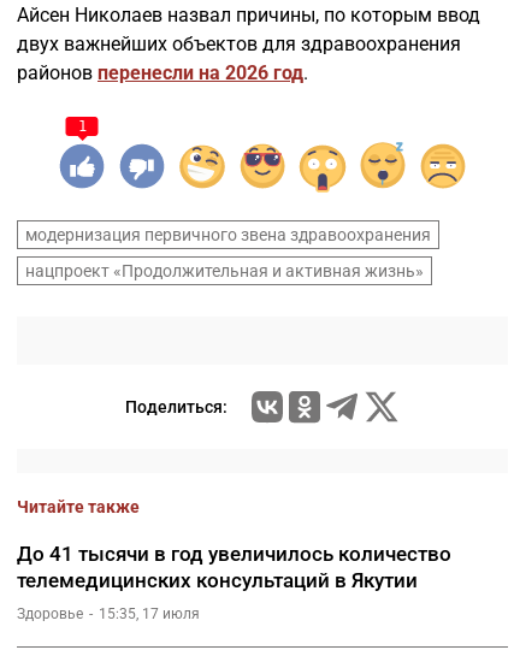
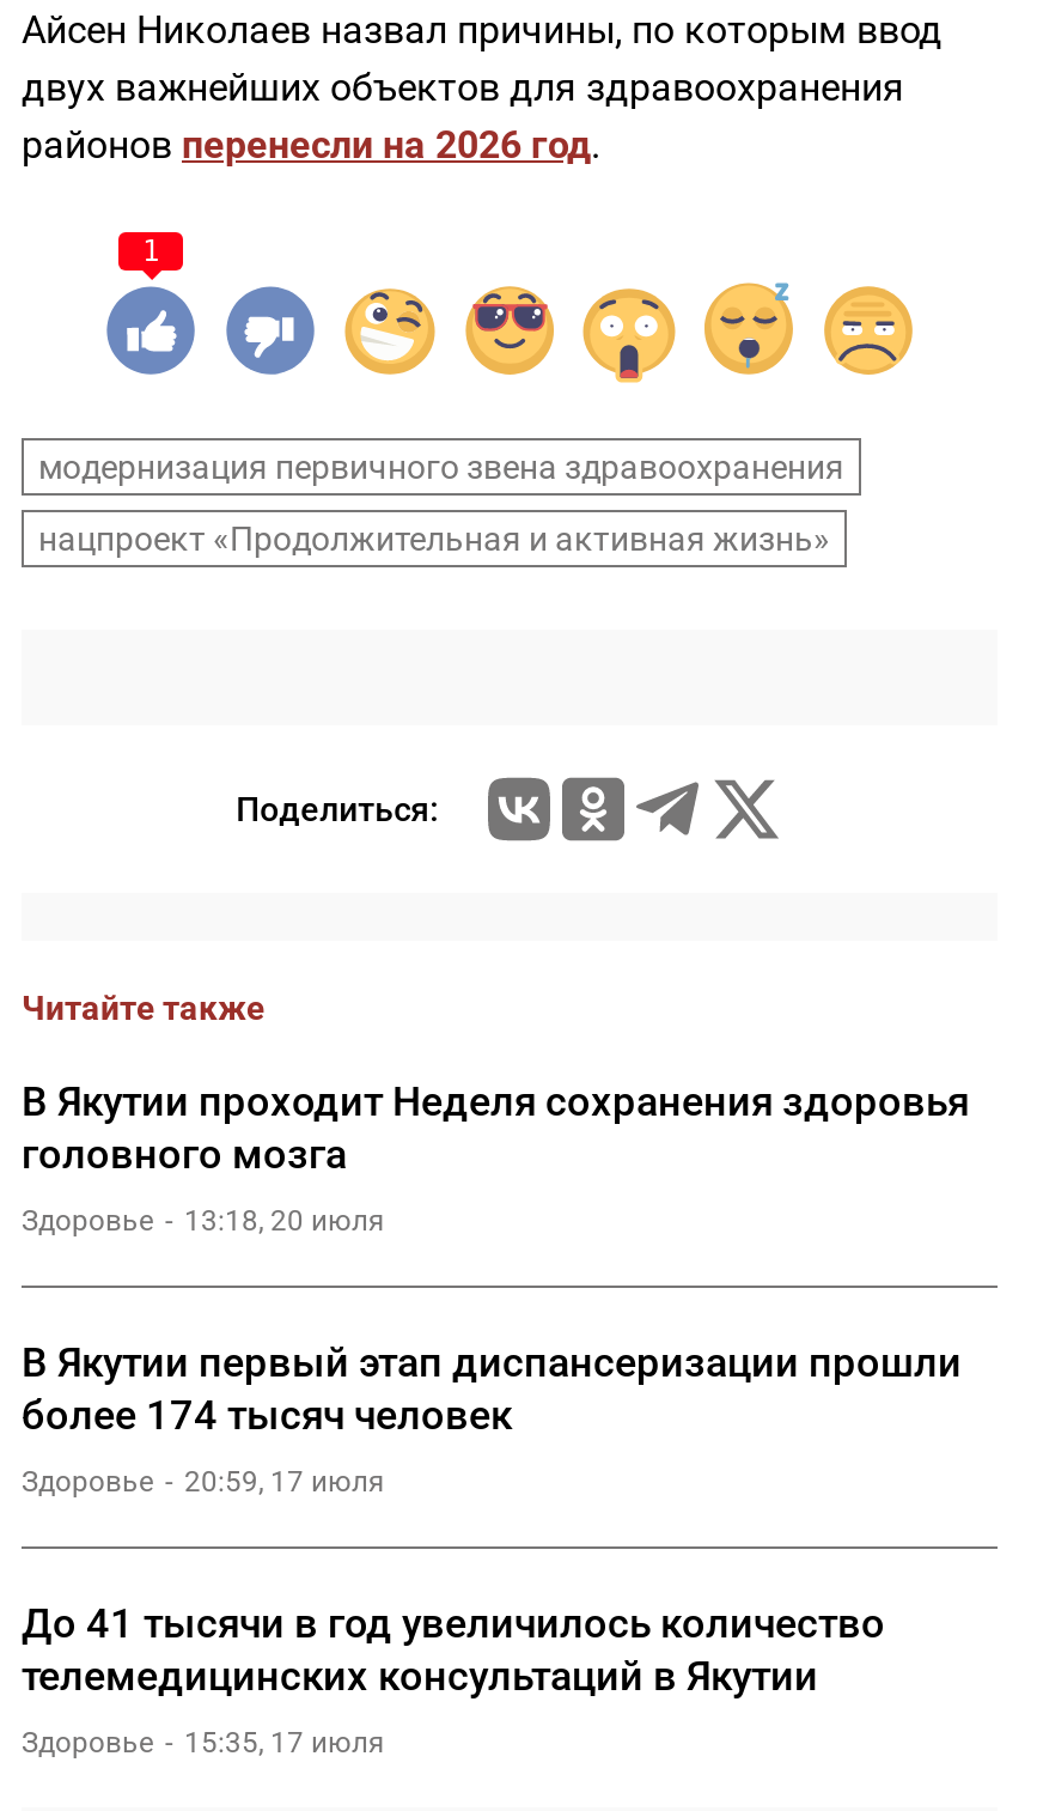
+ В Якутии проходит Неделя сохранения здоровья
+ головного мозга
+ Здоровье
+ 13:18, 20 июля
+ В Якутии первый этап диспансеризации прошли
+ более 174 тысяч человек
+ Здоровье
+ 20:59, 17 июля
